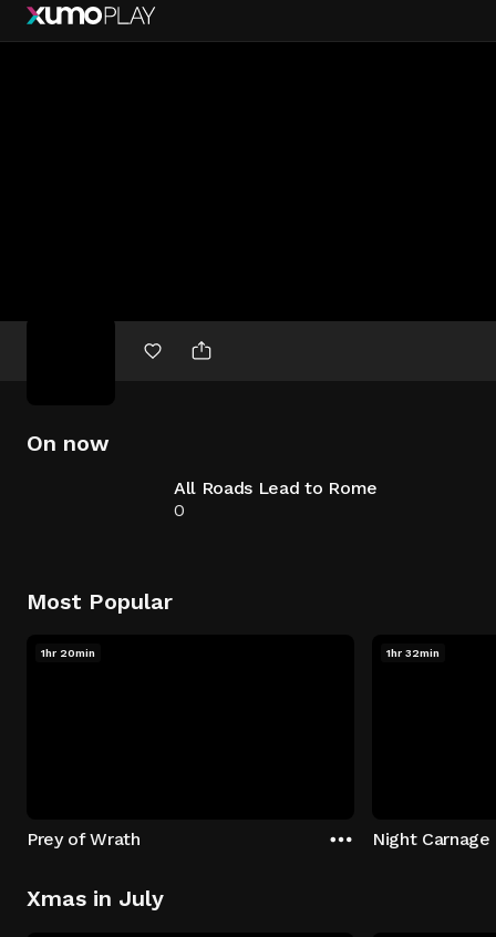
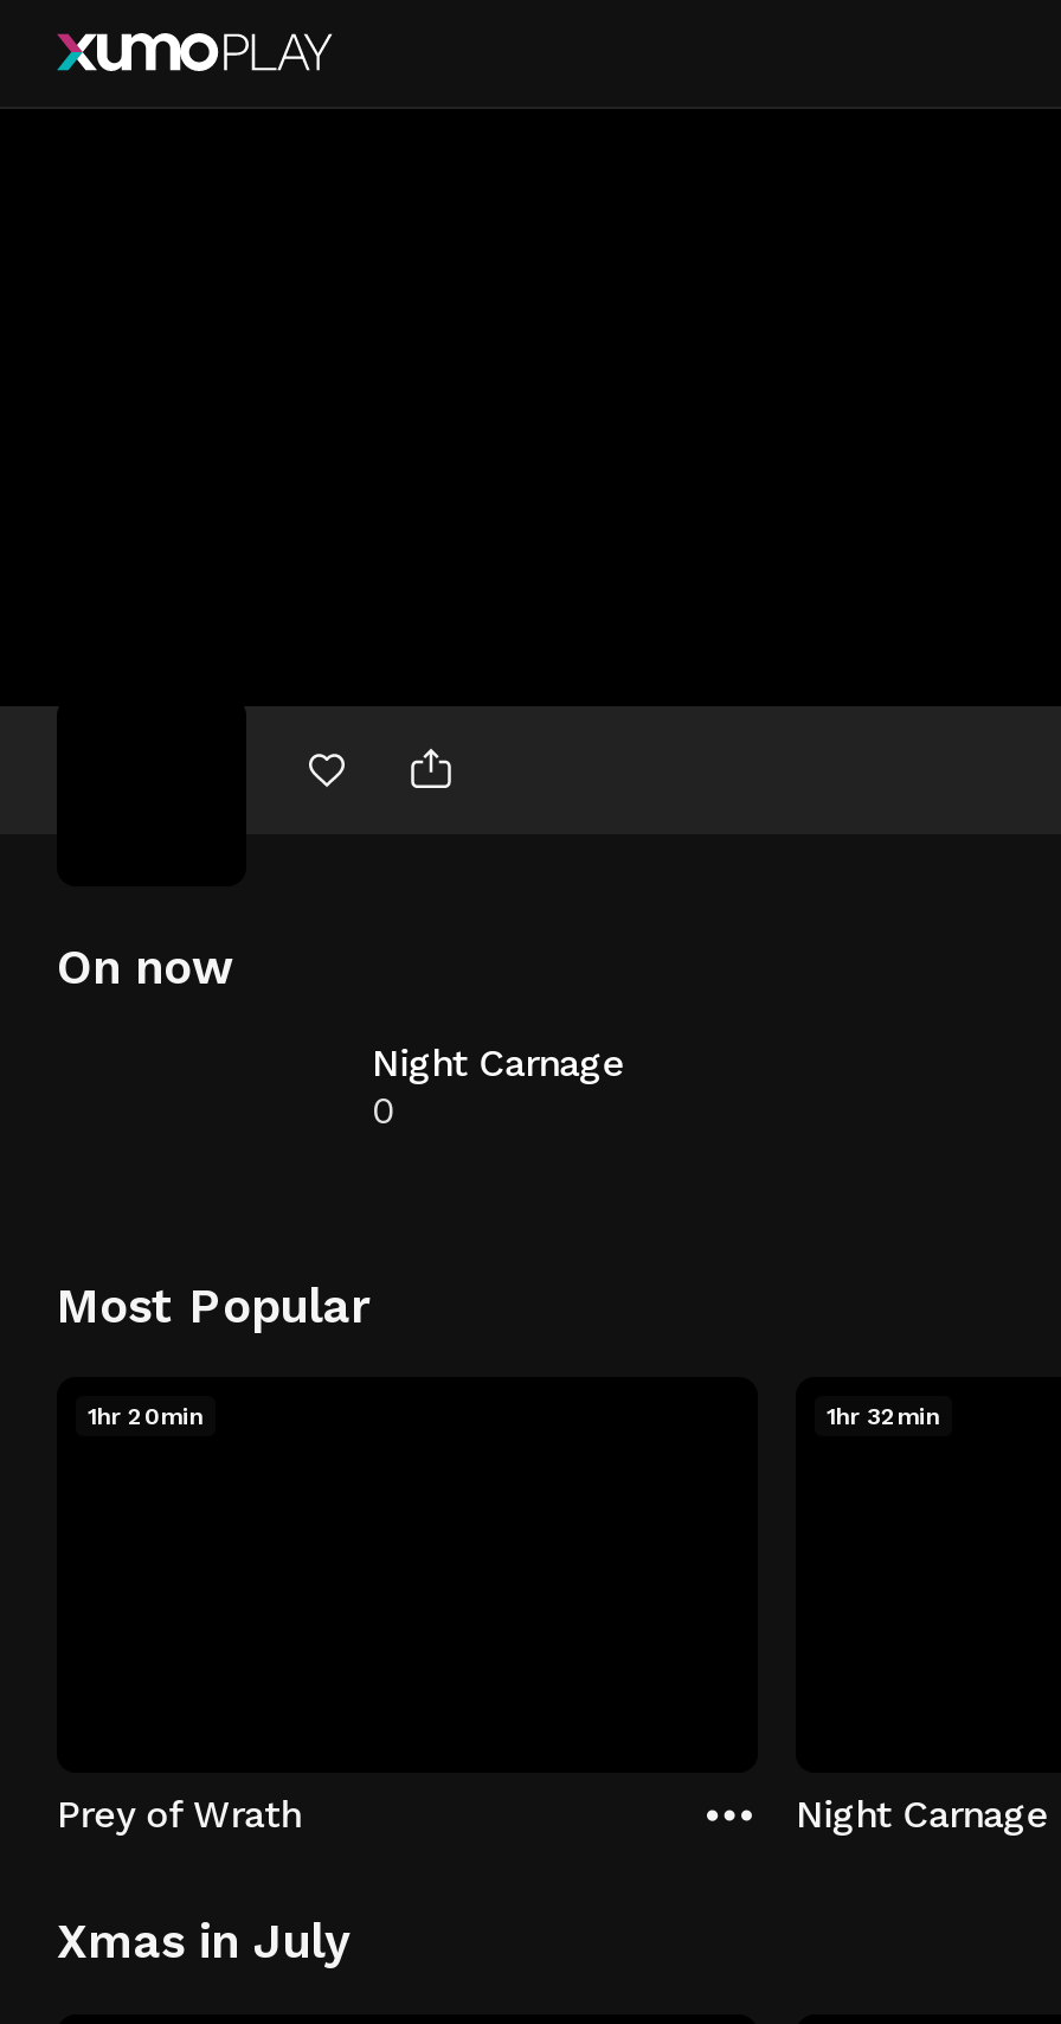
- All Roads Lead to Rome
+ Night Carnage
